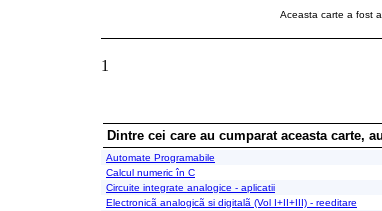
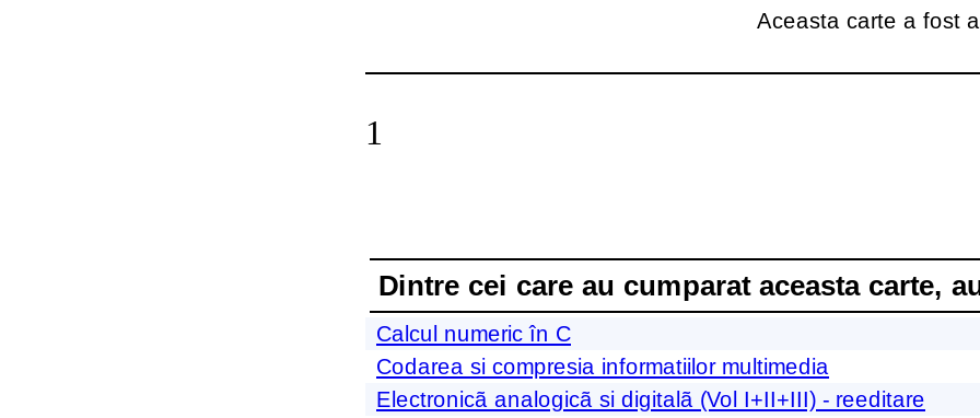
- Automate Programabile

- Circuite integrate analogice - aplicatii
+ Codarea si compresia informatiilor multimedia
